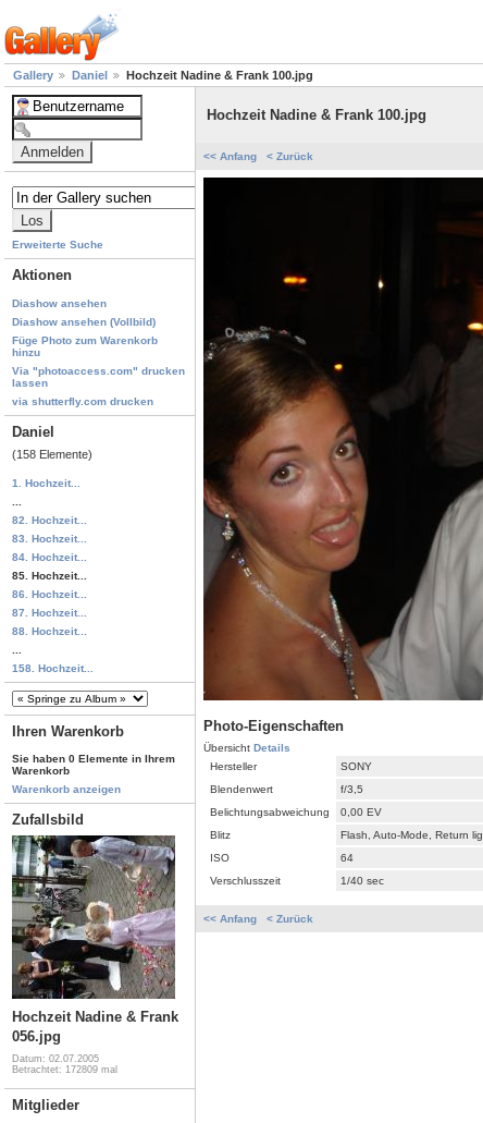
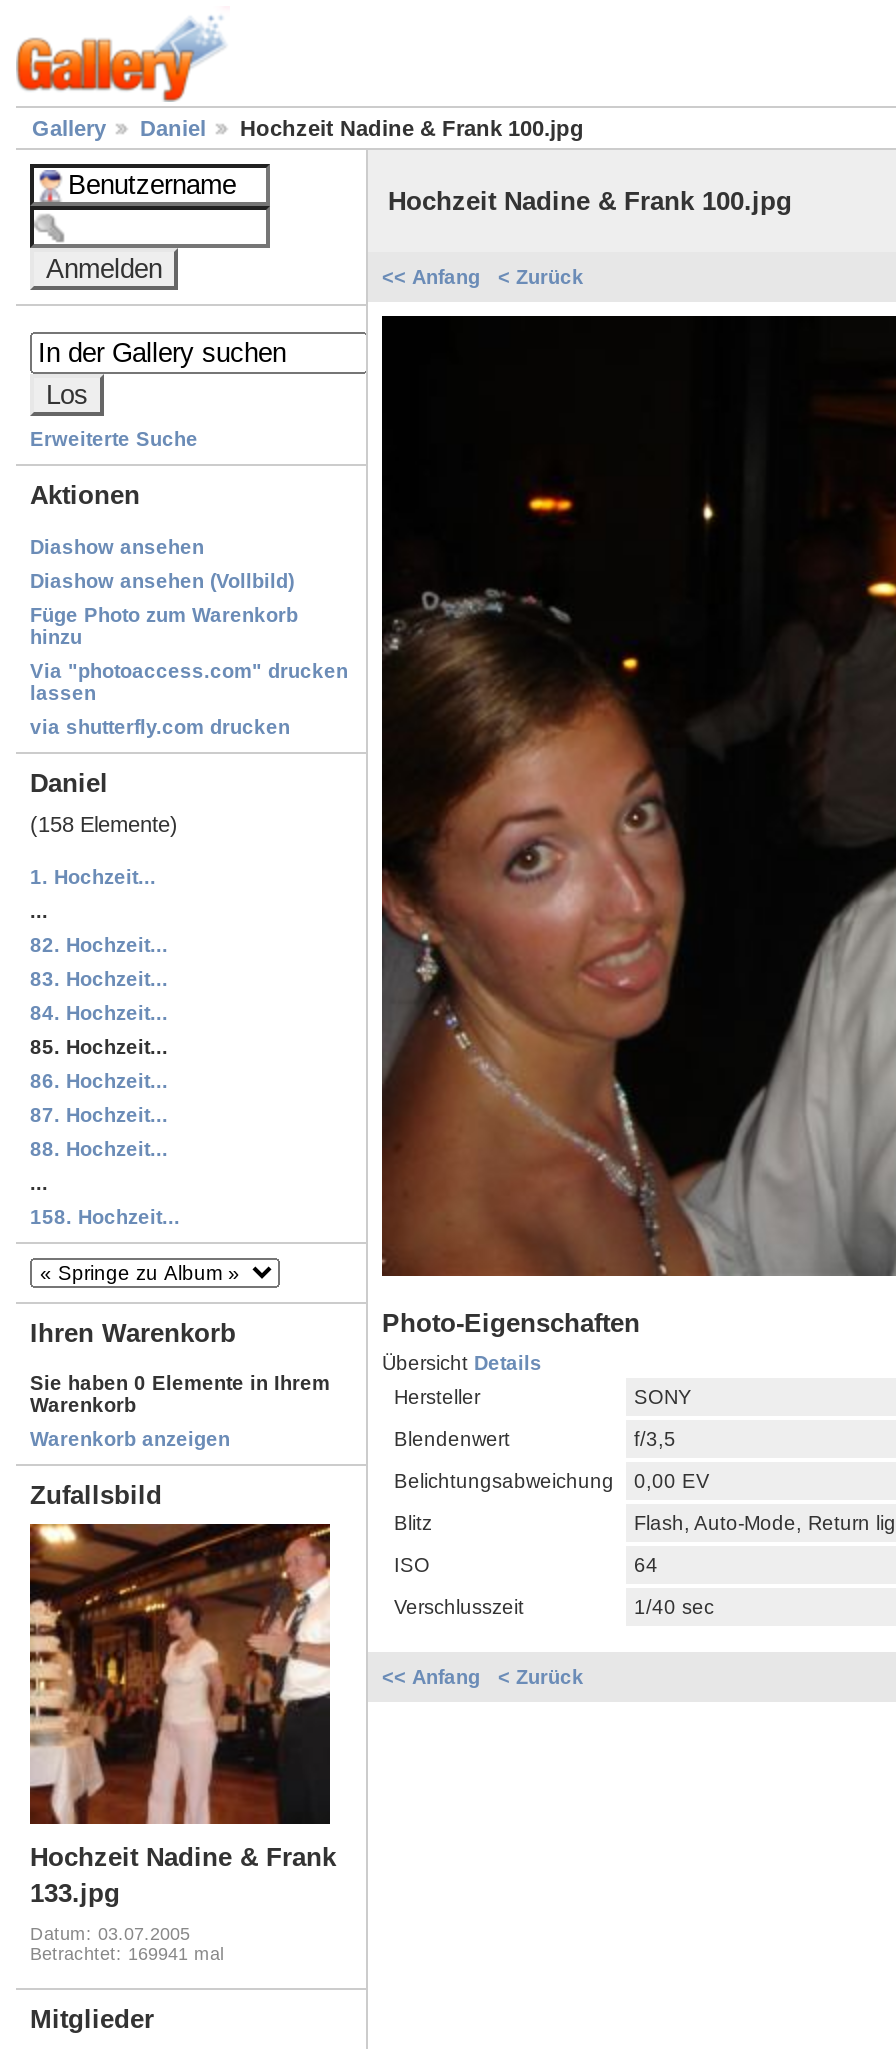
- [image]
- 056.jpg
+ [image]
+ 133.jpg

- Datum: 02.07.2005
- Betrachtet: 172809 mal
+ Datum: 03.07.2005
+ Betrachtet: 169941 mal
